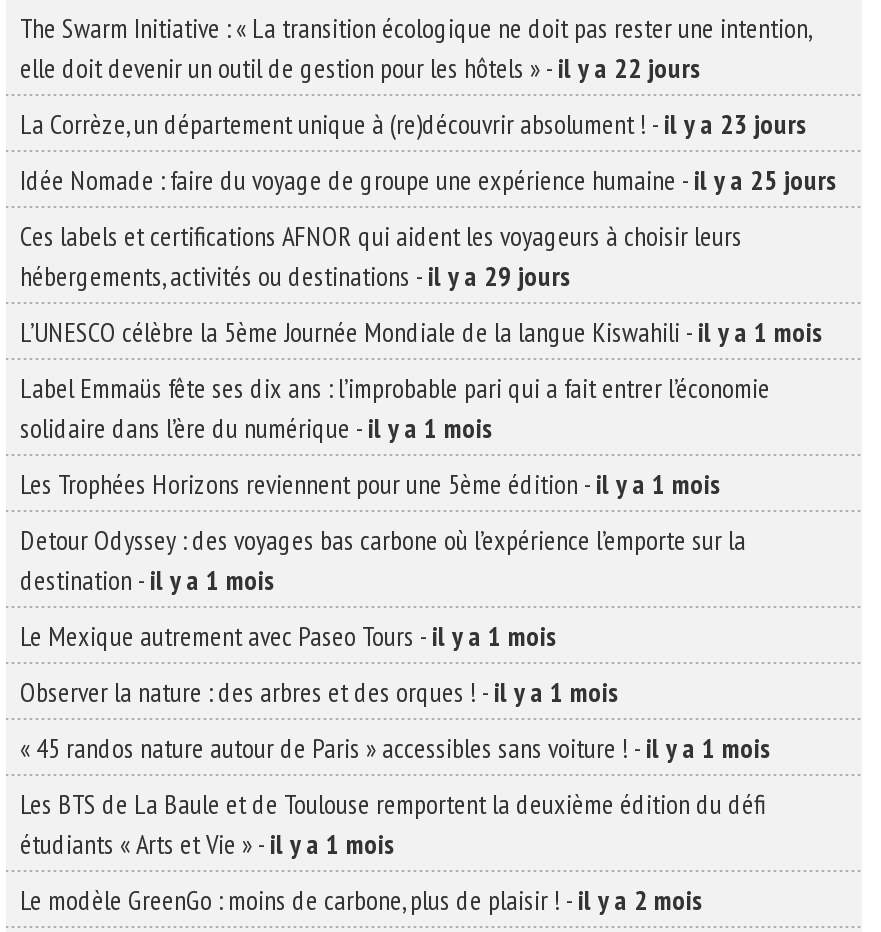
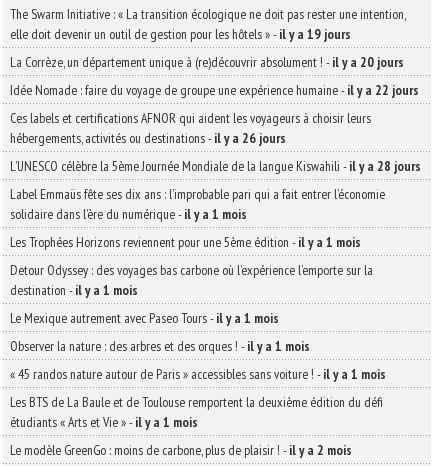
- elle doit devenir un outil de gestion pour les hôtels » - il y a 22 jours
+ elle doit devenir un outil de gestion pour les hôtels » - il y a 19 jours

- La Corrèze, un département unique à (re)découvrir absolument ! - il y a 23 jours
+ La Corrèze, un département unique à (re)découvrir absolument ! - il y a 20 jours

- Idée Nomade : faire du voyage de groupe une expérience humaine - il y a 25 jours
+ Idée Nomade : faire du voyage de groupe une expérience humaine - il y a 22 jours

- hébergements, activités ou destinations - il y a 29 jours
+ hébergements, activités ou destinations - il y a 26 jours

- L’UNESCO célèbre la 5ème Journée Mondiale de la langue Kiswahili - il y a 1 mois
+ L’UNESCO célèbre la 5ème Journée Mondiale de la langue Kiswahili - il y a 28 jours
